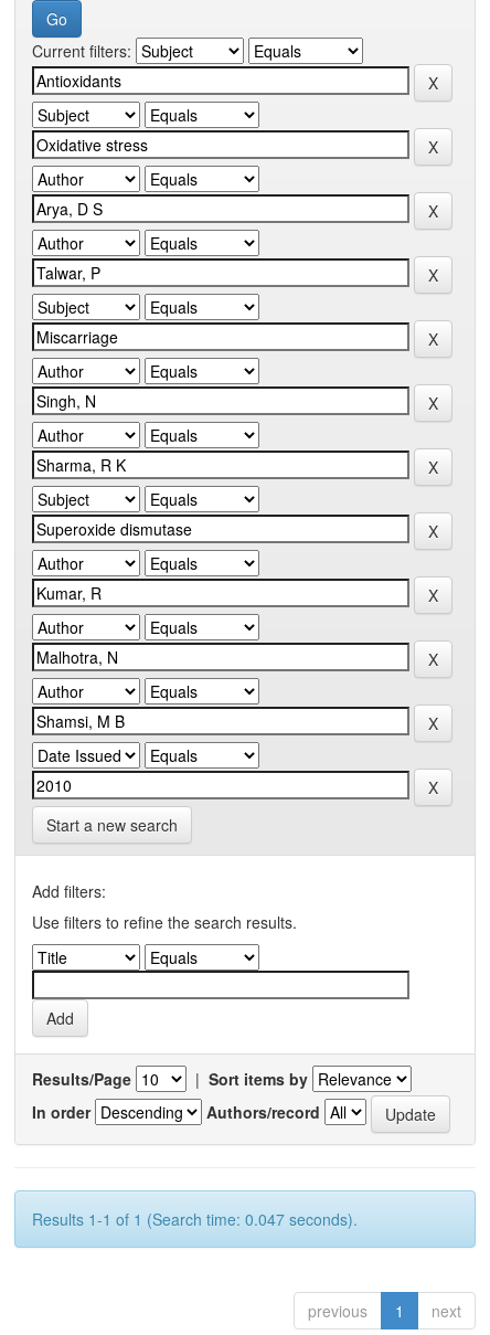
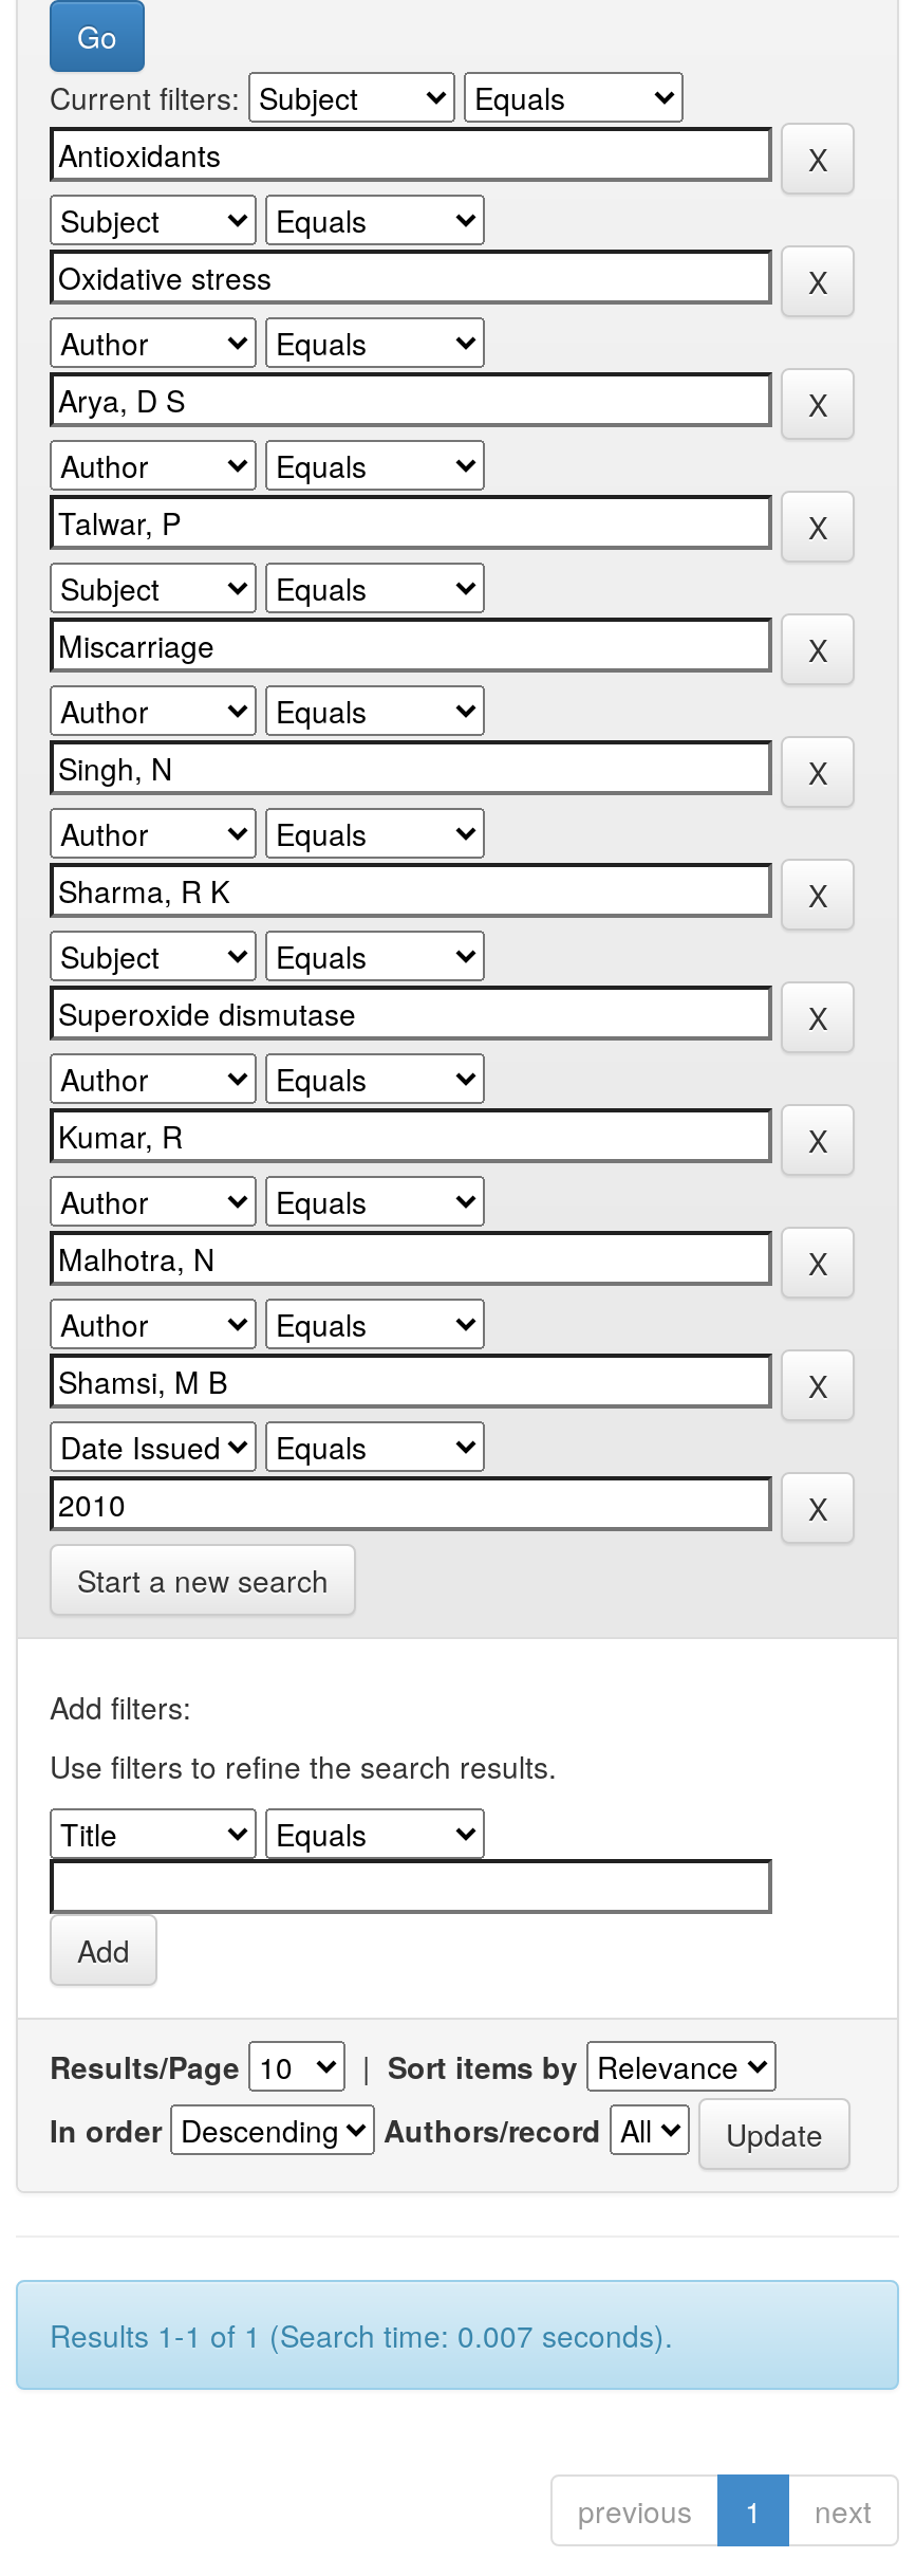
- Results 1-1 of 1 (Search time: 0.047 seconds).
+ Results 1-1 of 1 (Search time: 0.007 seconds).
